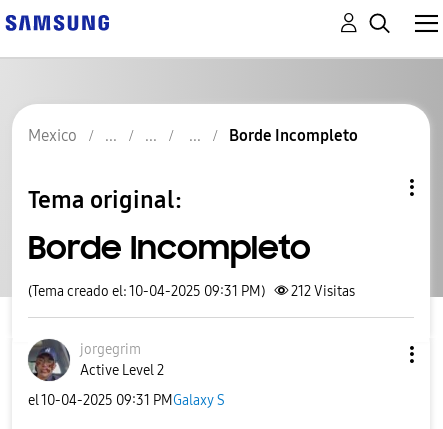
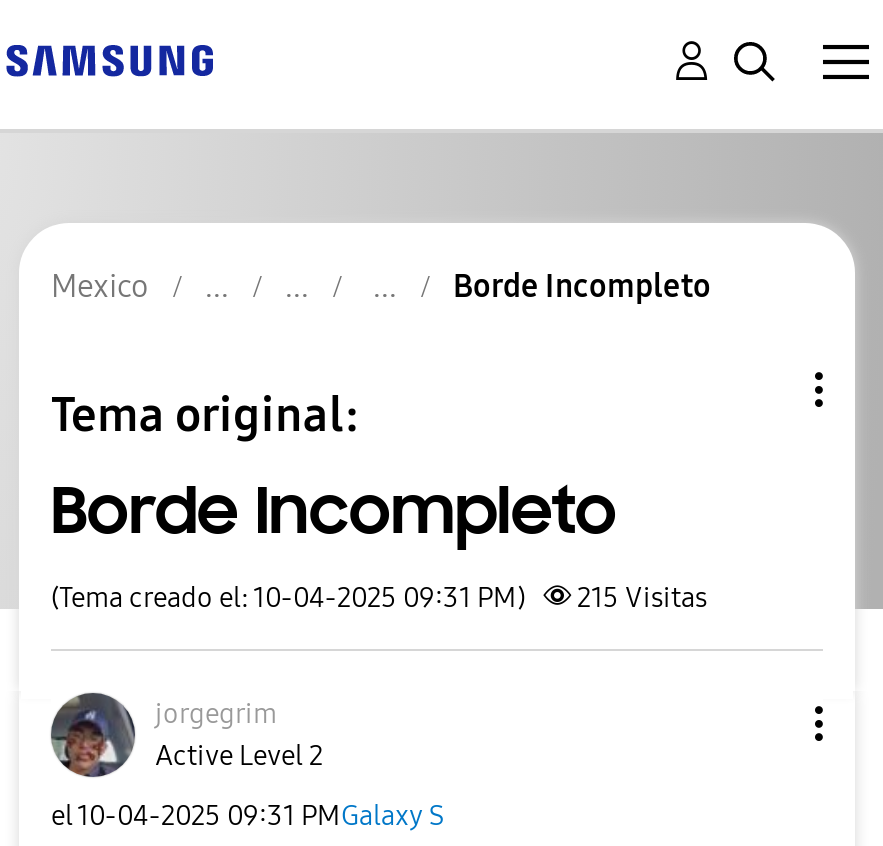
- (Tema creado el: 10-04-2025 09:31 PM) 212 Visitas
+ (Tema creado el: 10-04-2025 09:31 PM) 215 Visitas
